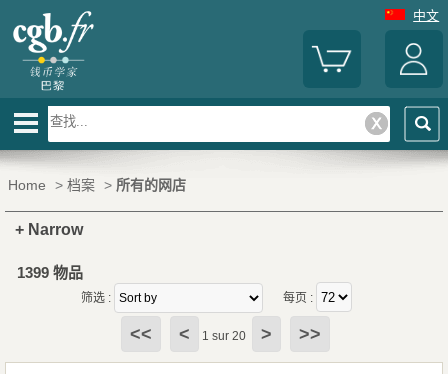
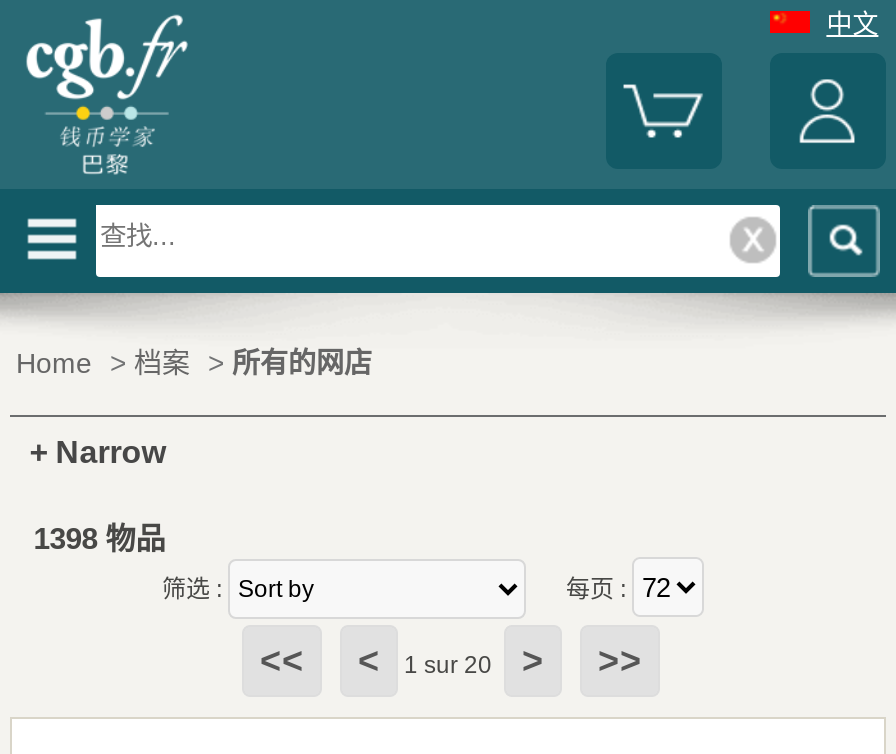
- 1399 物品
+ 1398 物品
